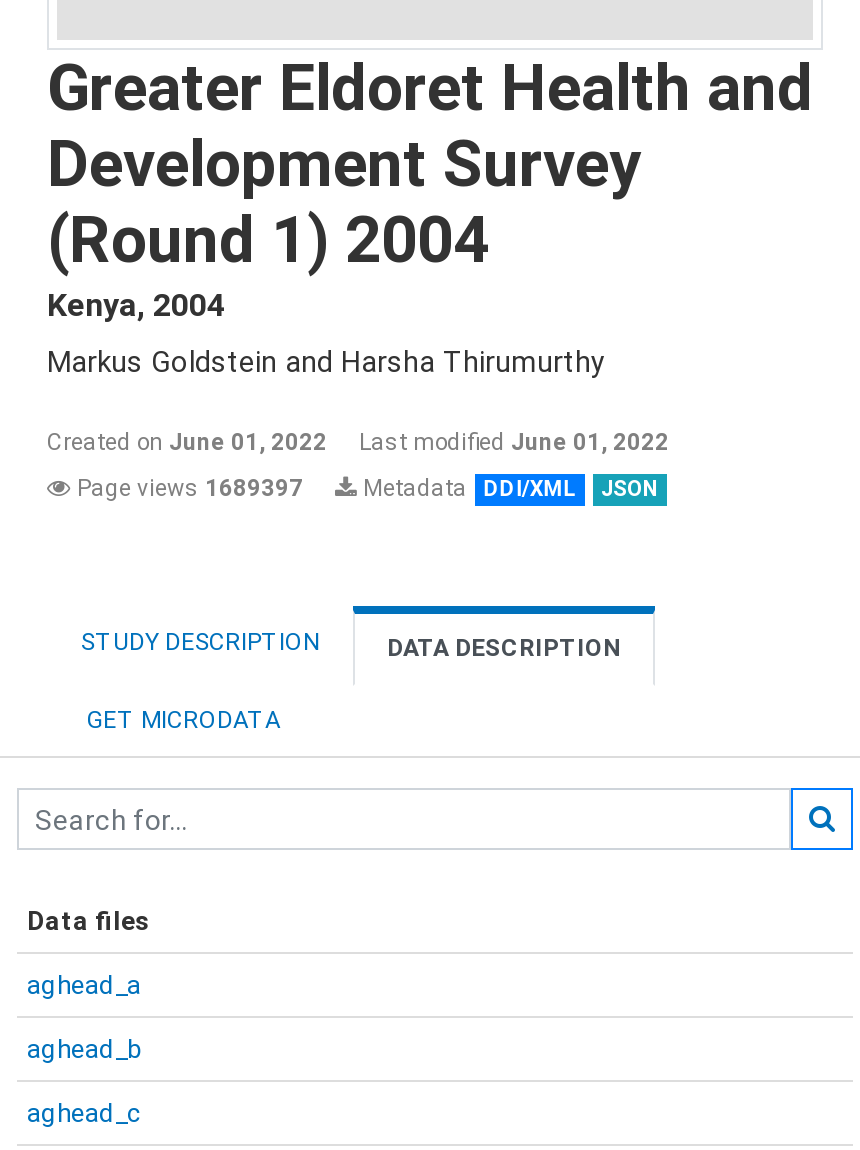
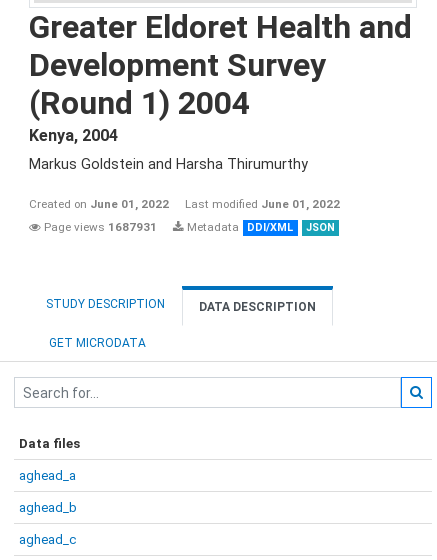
- Page views 1689397 Metadata DDI/XML JSON
+ Page views 1687931 Metadata DDI/XML JSON
